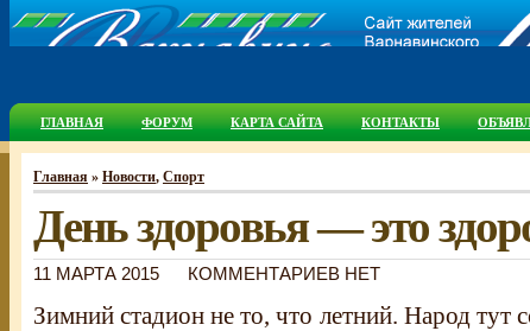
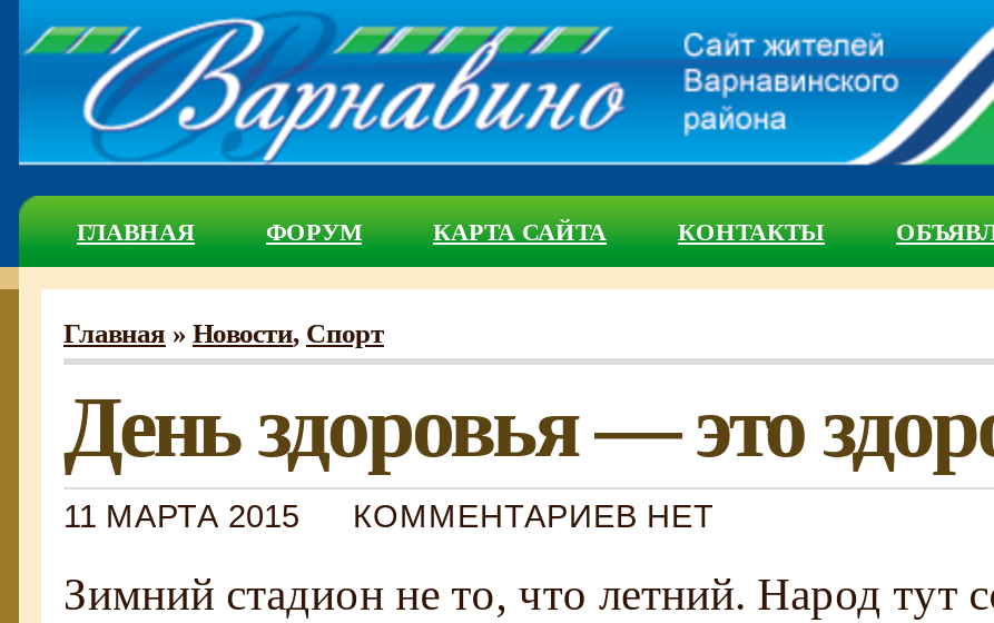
+ [image]
